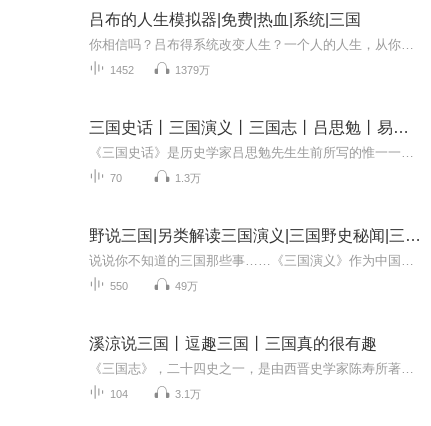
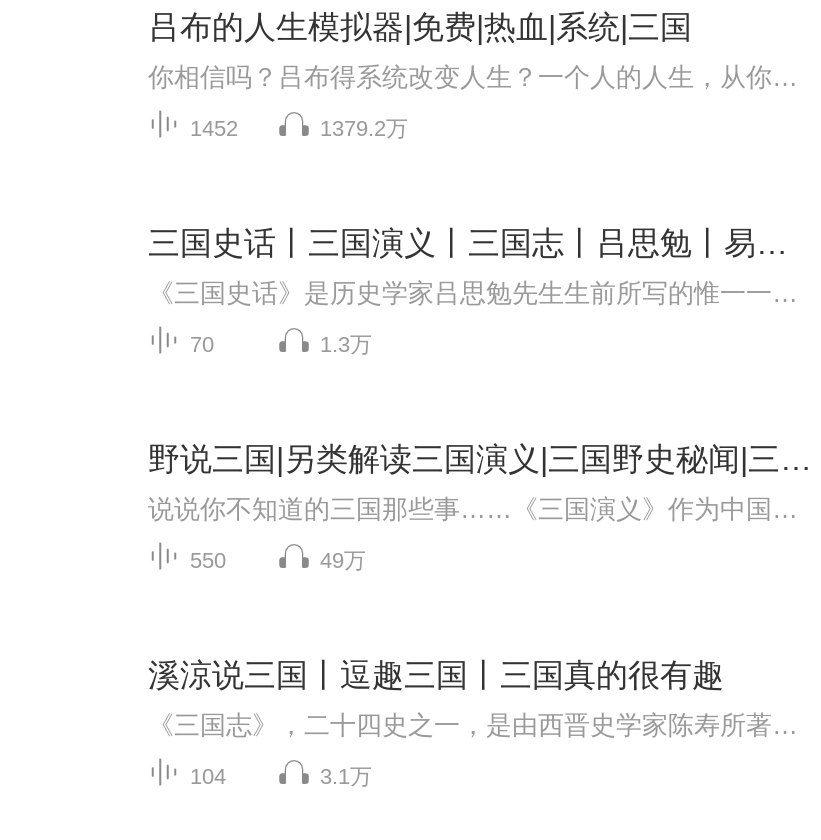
- 1379万
+ 1379.2万
